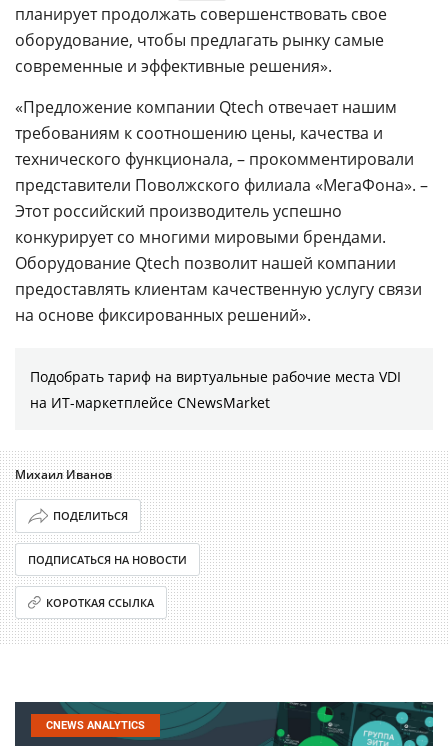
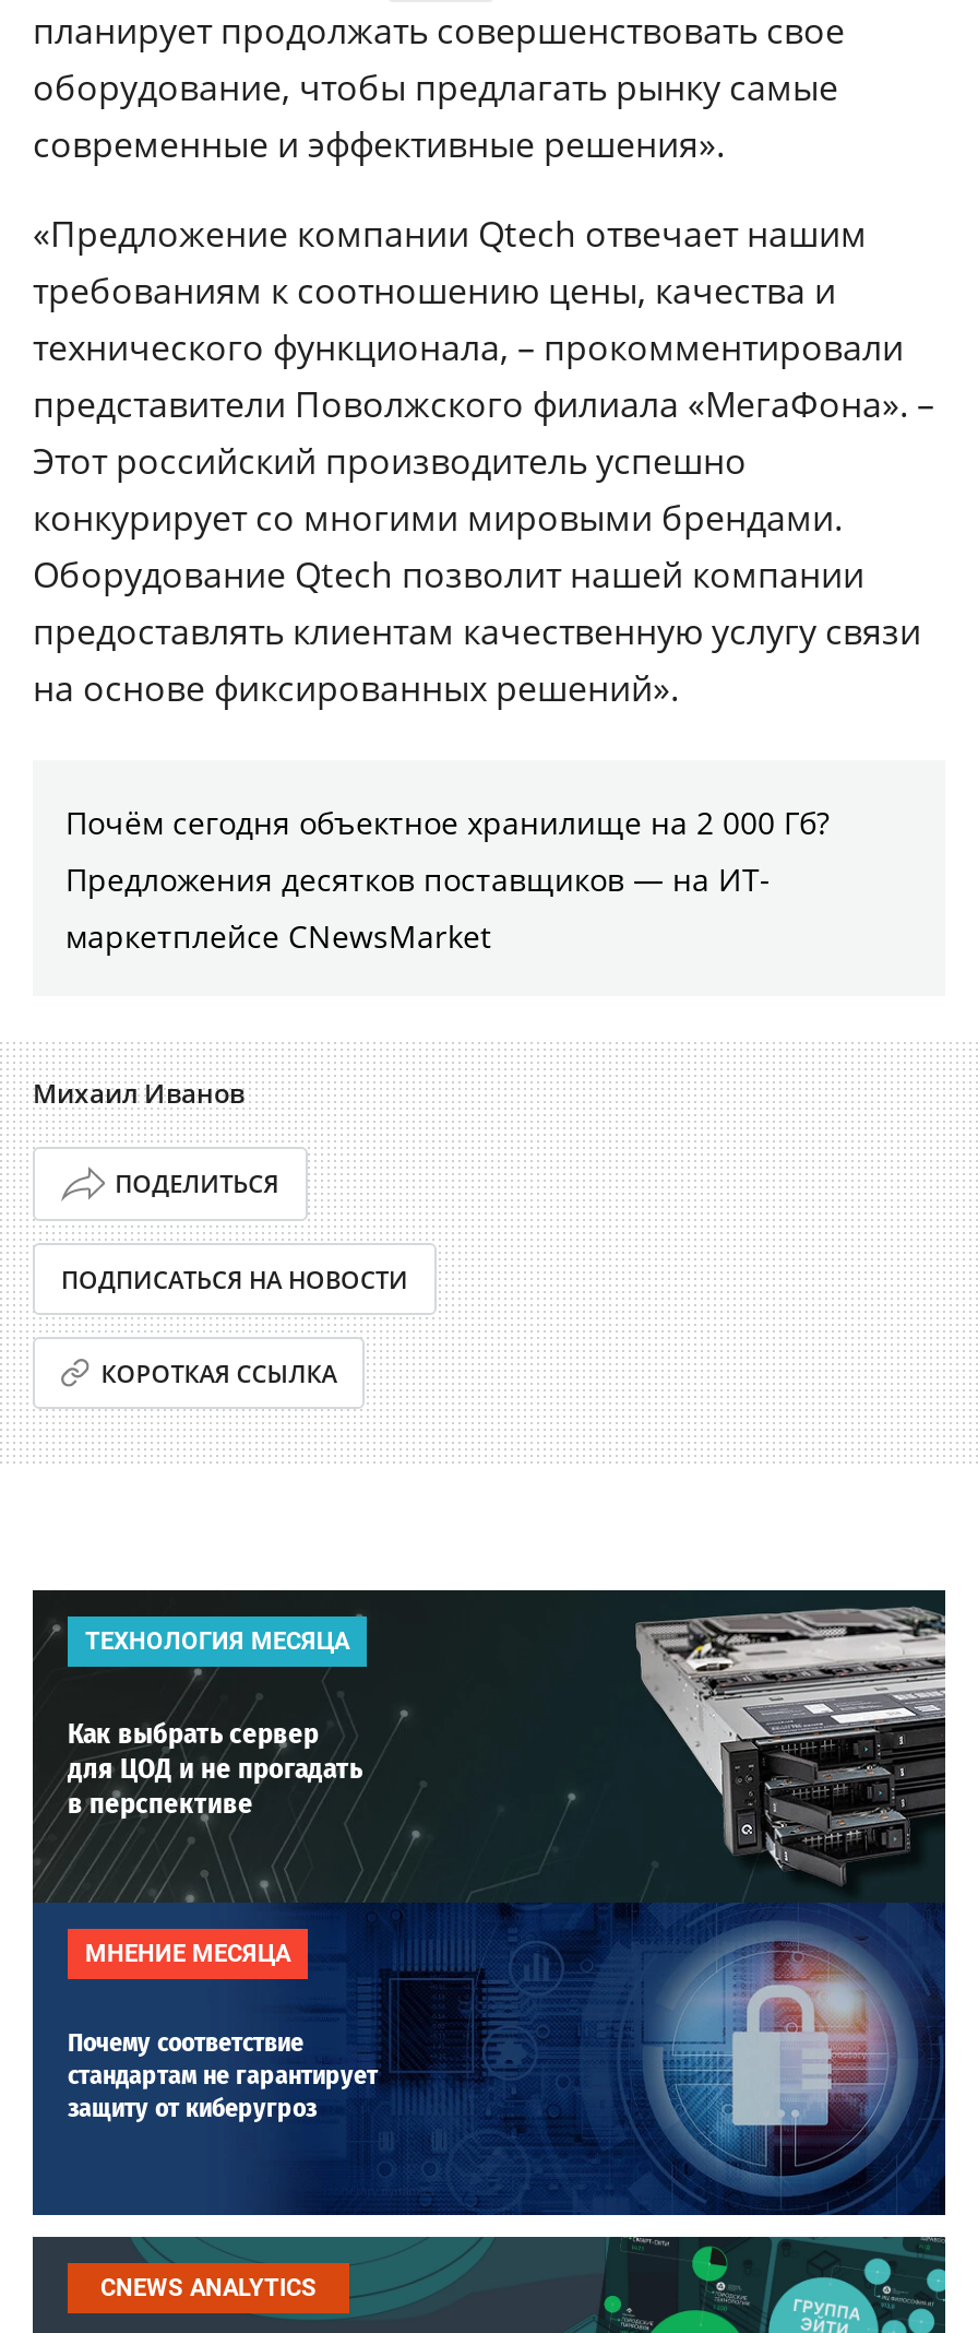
- Подобрать тариф на виртуальные рабочие места VDI
- на ИТ-маркетплейсе CNewsMarket
+ Почём сегодня объектное хранилище на 2 000 Гб?
+ Предложения десятков поставщиков ― на ИТ-
+ маркетплейсе CNewsMarket

+ [image]
+ ТЕХНОЛОГИЯ МЕСЯЦА
+ Как выбрать сервер
+ для ЦОД и не прогадать
+ в перспективе

+ МНЕНИЕ МЕСЯЦА
+ Почему соответствие
+ стандартам не гарантирует
+ защиту от киберугроз
